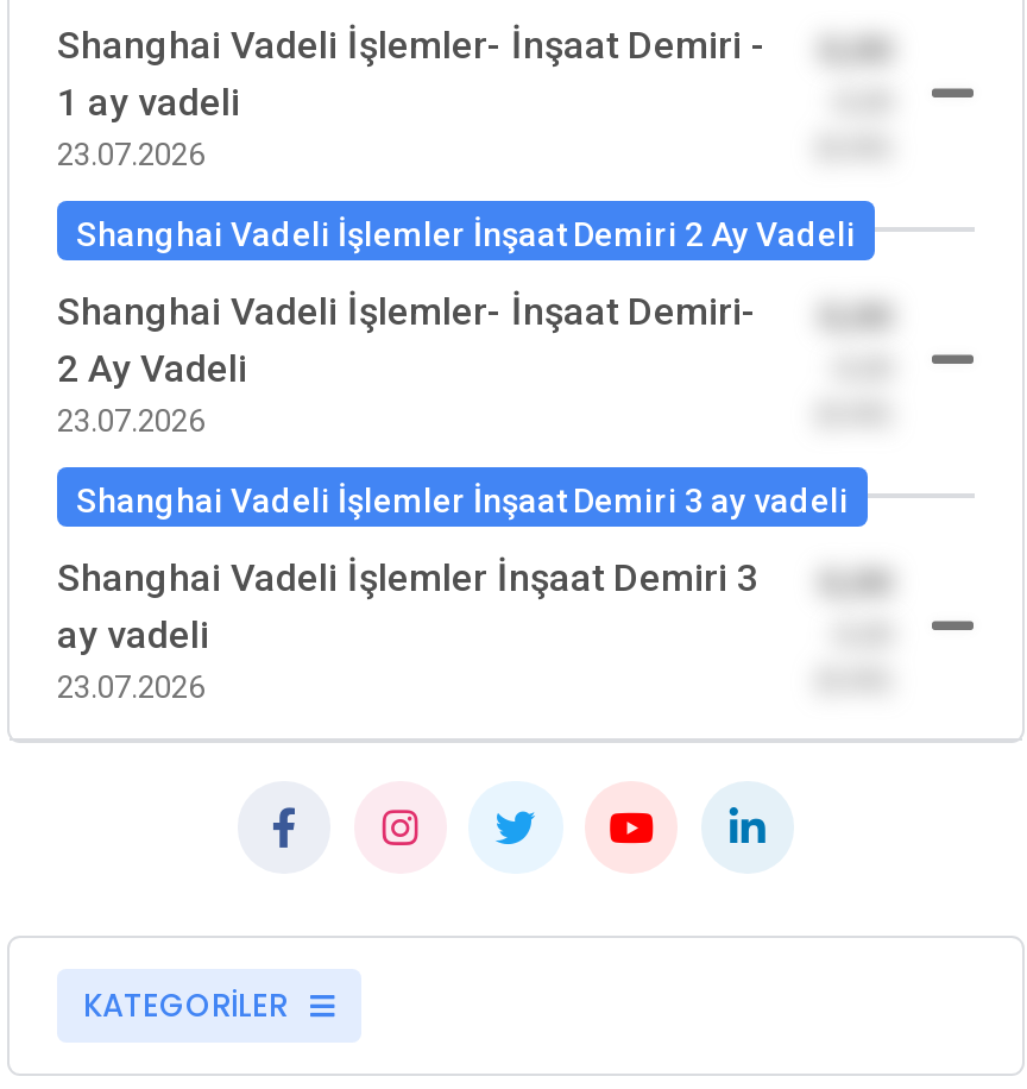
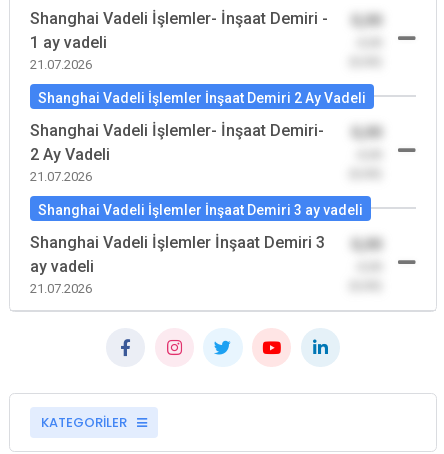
- 23.07.2026
+ 21.07.2026

- 23.07.2026
+ 21.07.2026

- 23.07.2026
+ 21.07.2026
